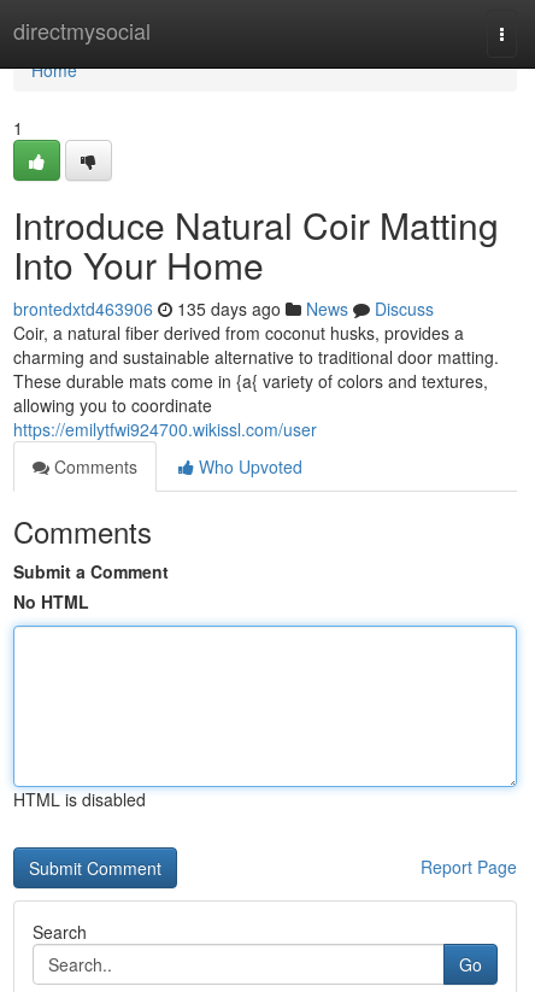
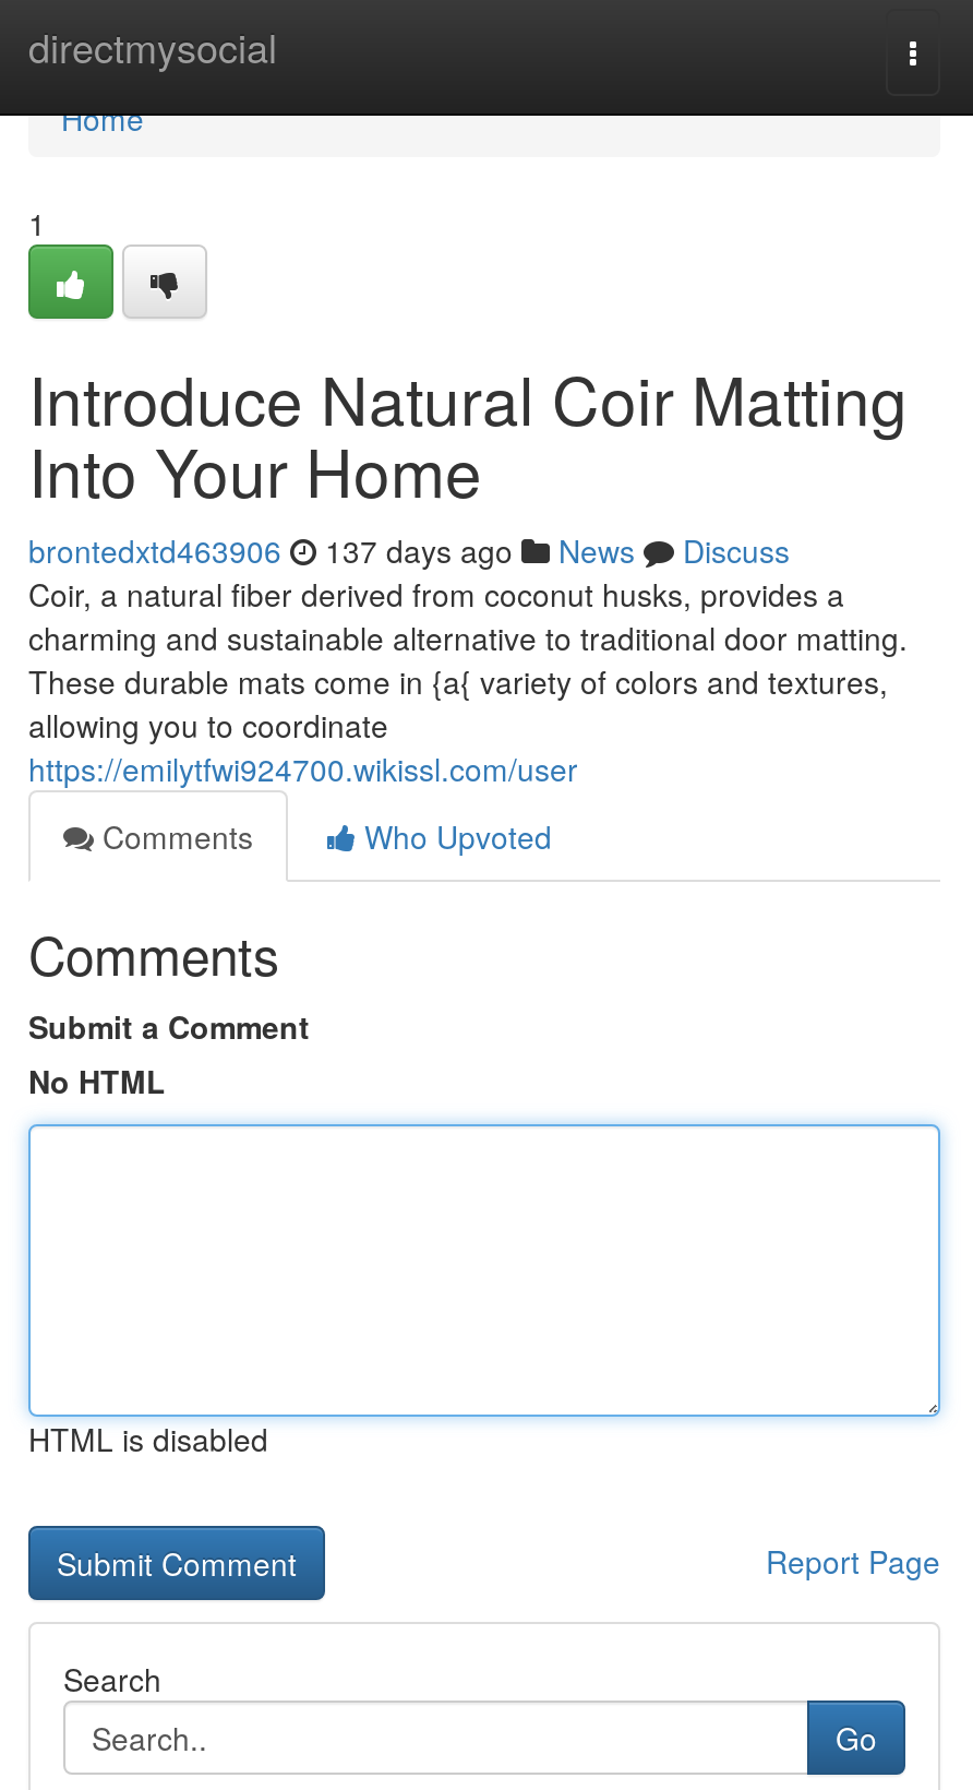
- brontedxtd463906 135 days ago News Discuss
+ brontedxtd463906 137 days ago News Discuss
